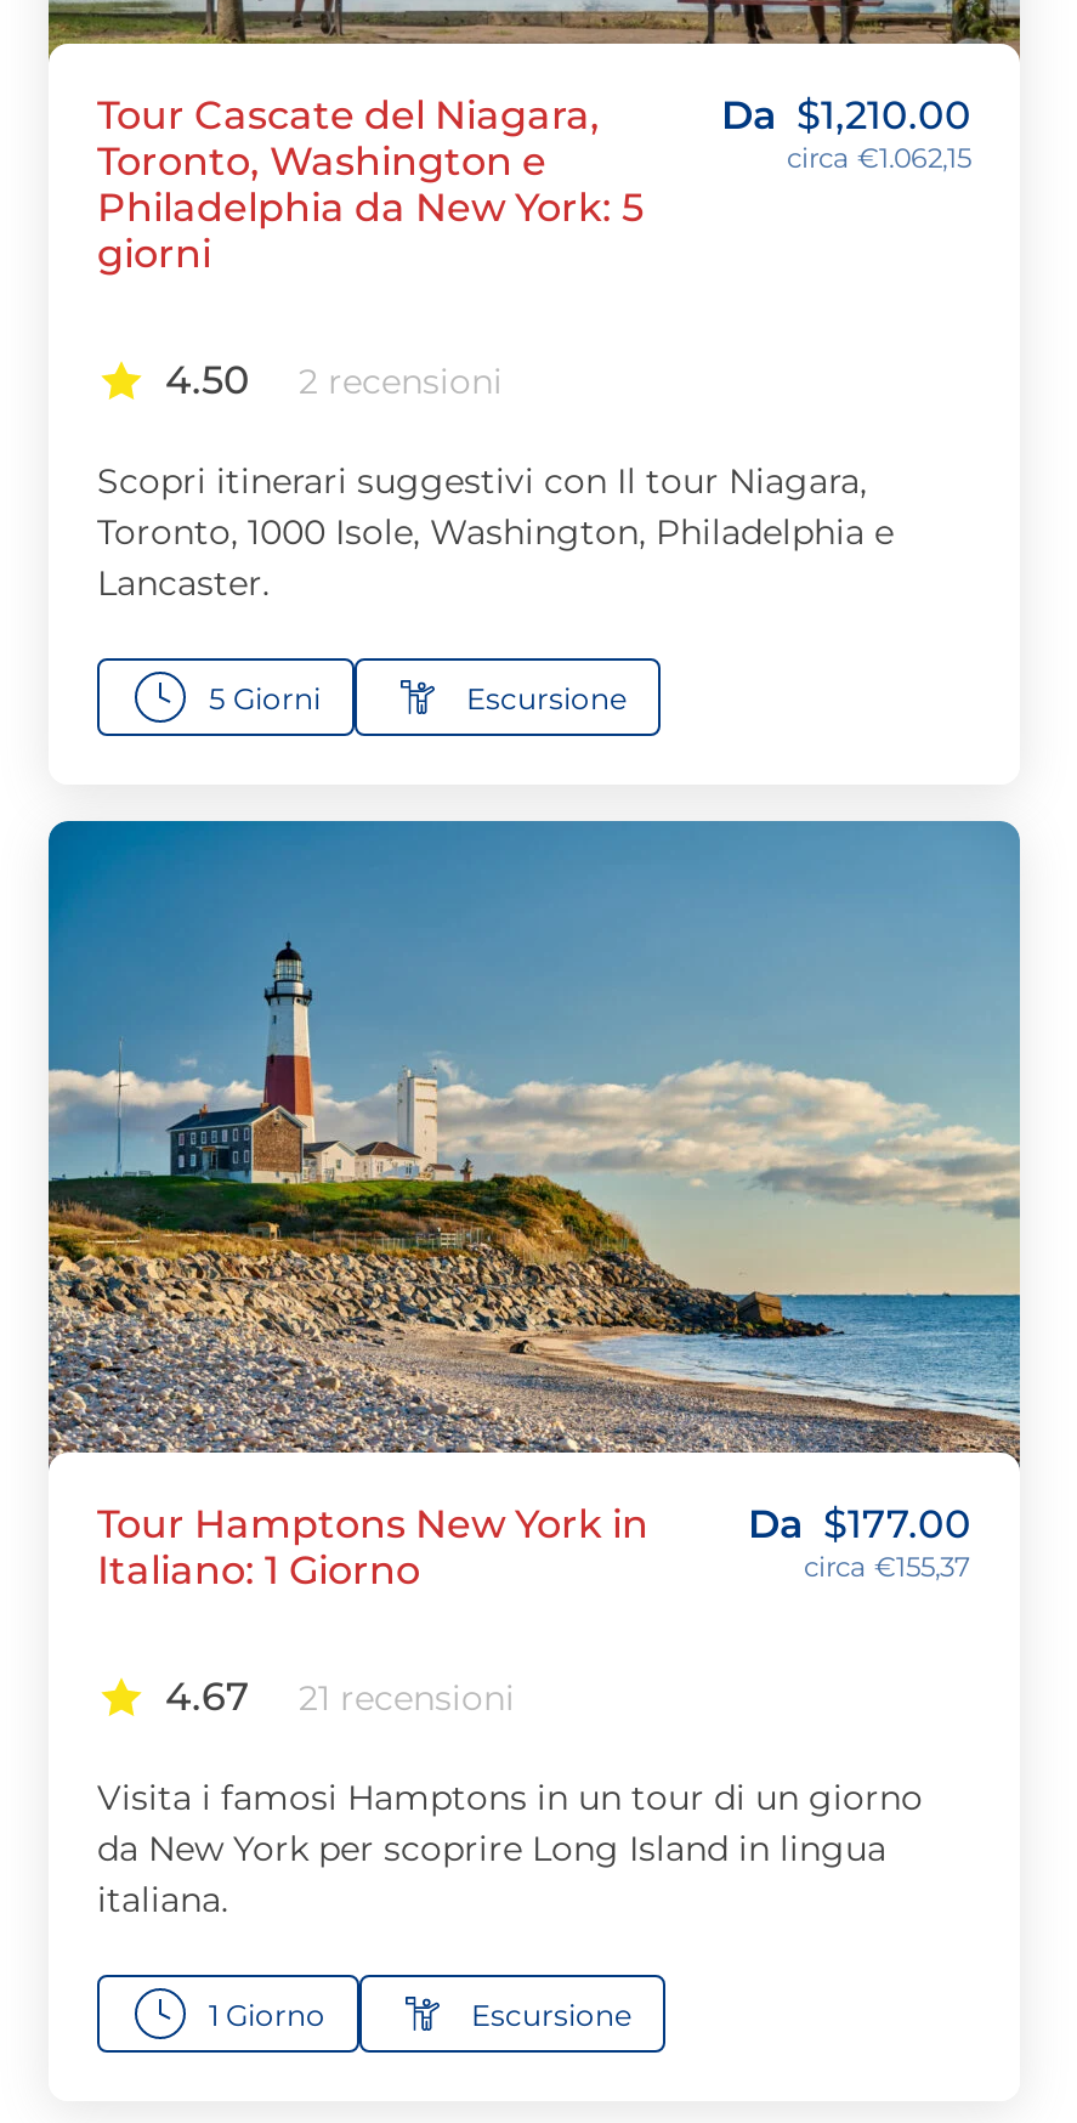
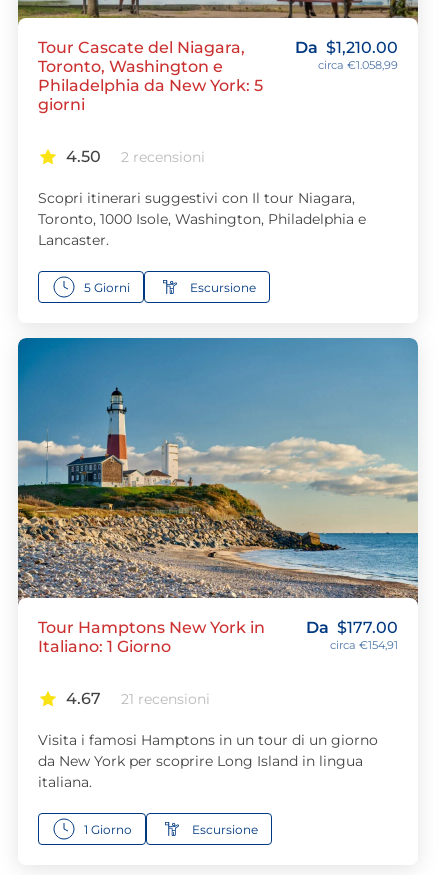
- circa €1.062,15
+ circa €1.058,99

- circa €155,37
+ circa €154,91
